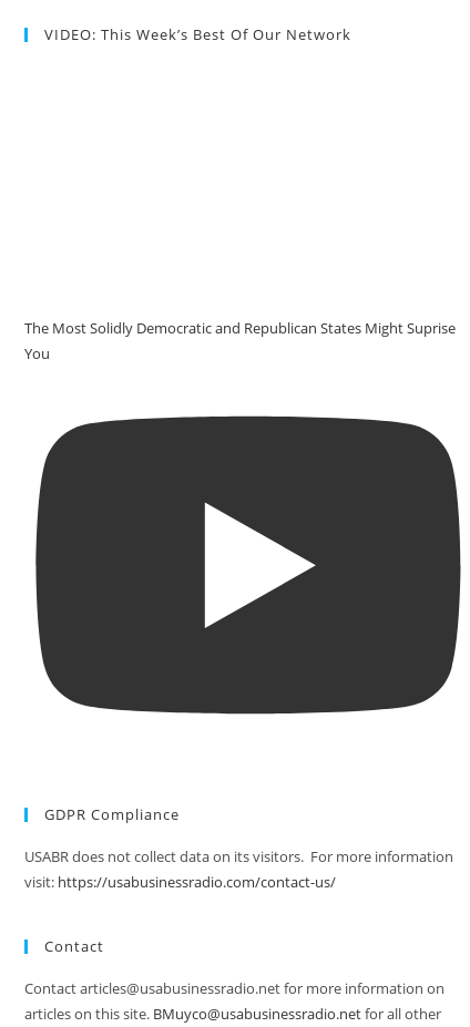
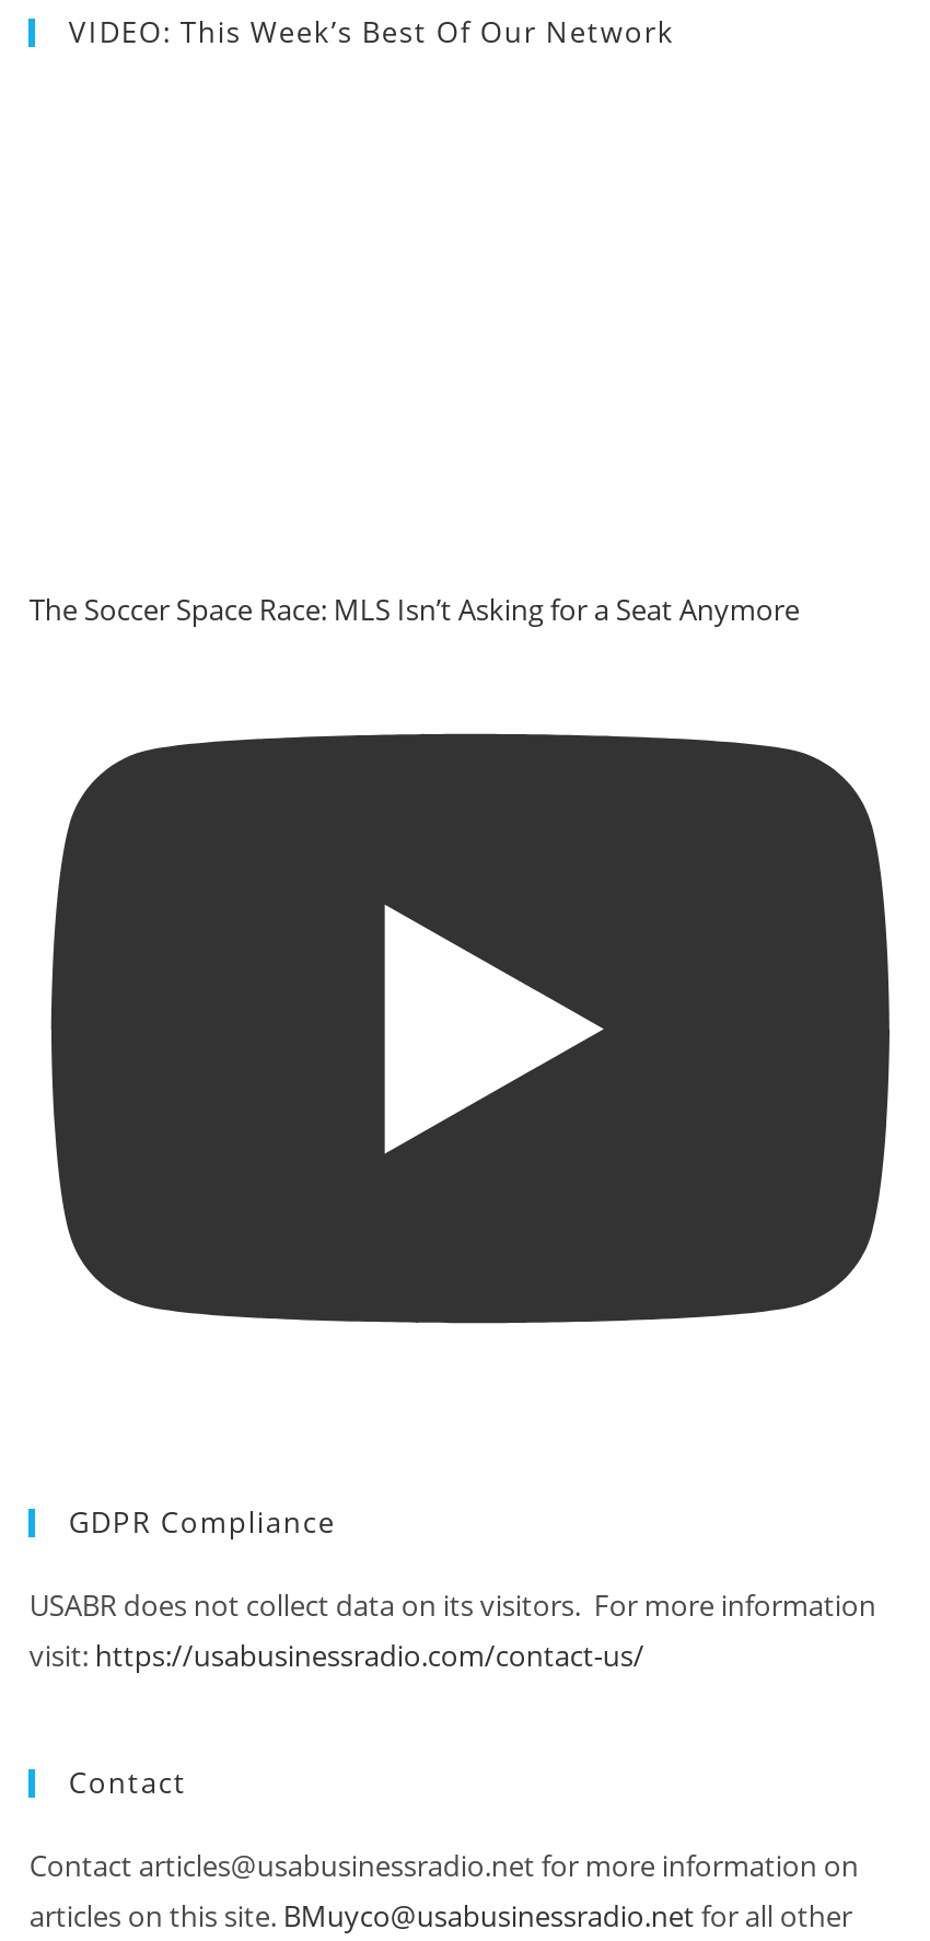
- The Most Solidly Democratic and Republican States Might Suprise
- You
+ The Soccer Space Race: MLS Isn’t Asking for a Seat Anymore
